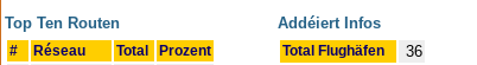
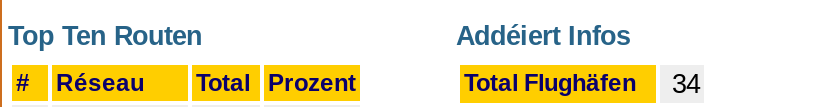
- Total Flughäfen 36
+ Total Flughäfen 34
